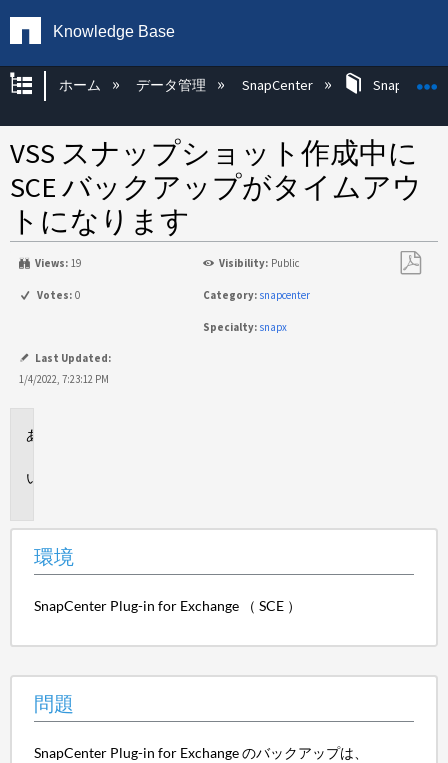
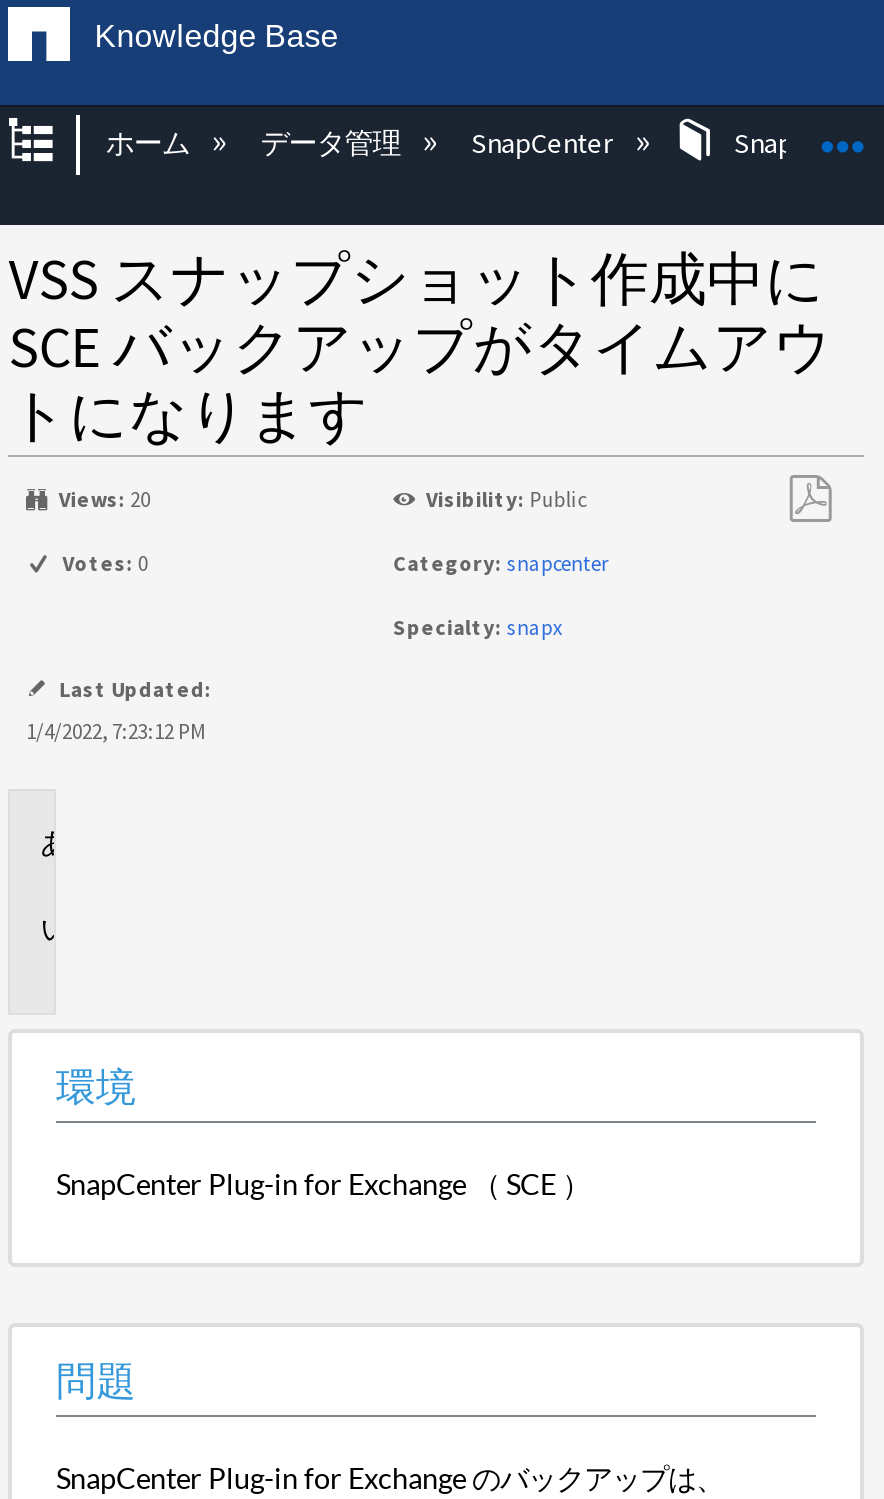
- Views: 19
+ Views: 20
